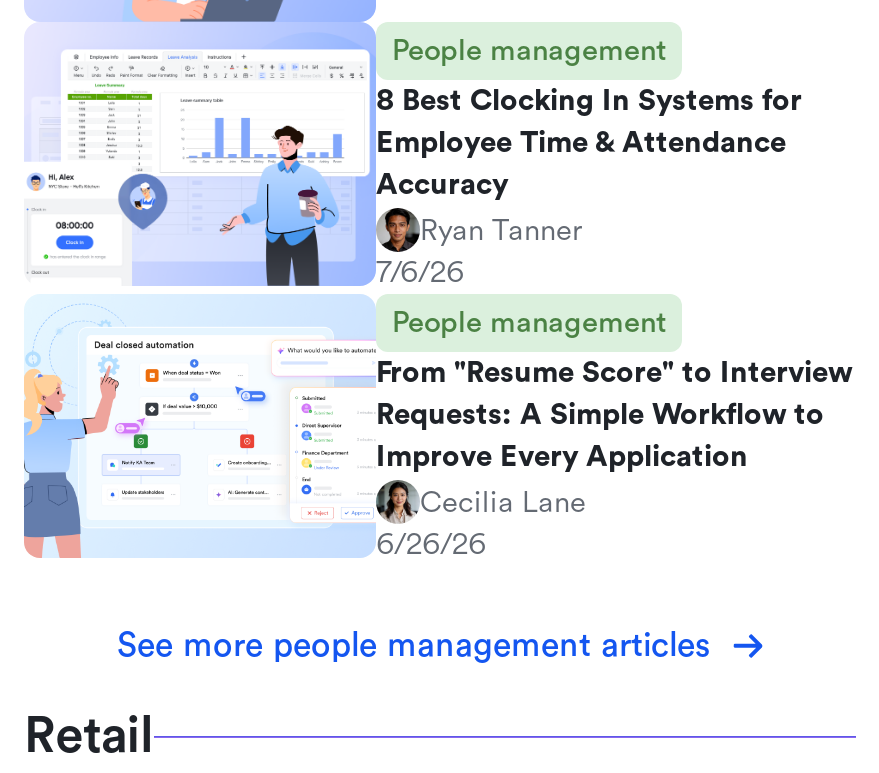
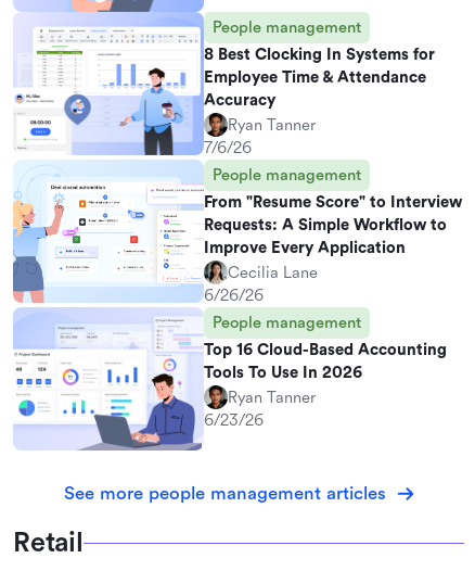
+ [image]
+ People management
+ Top 16 Cloud-Based Accounting
+ Tools To Use In 2026
+ Ryan Tanner
+ 6/23/26
